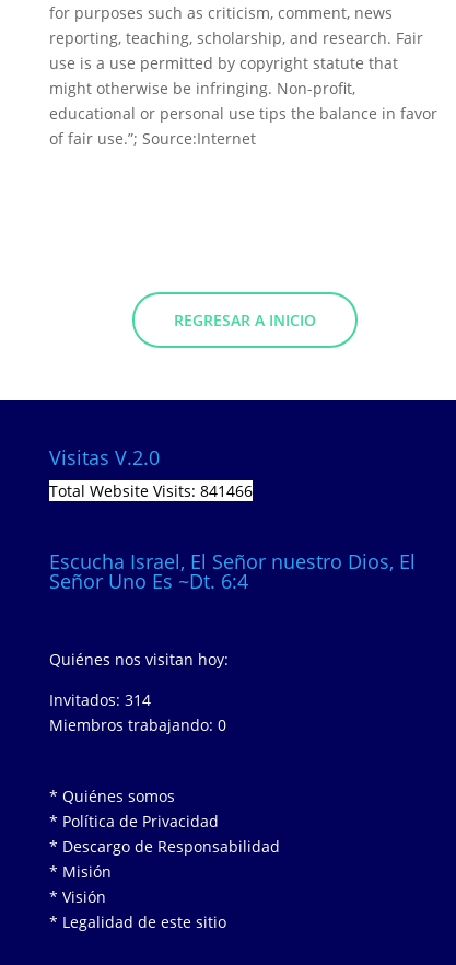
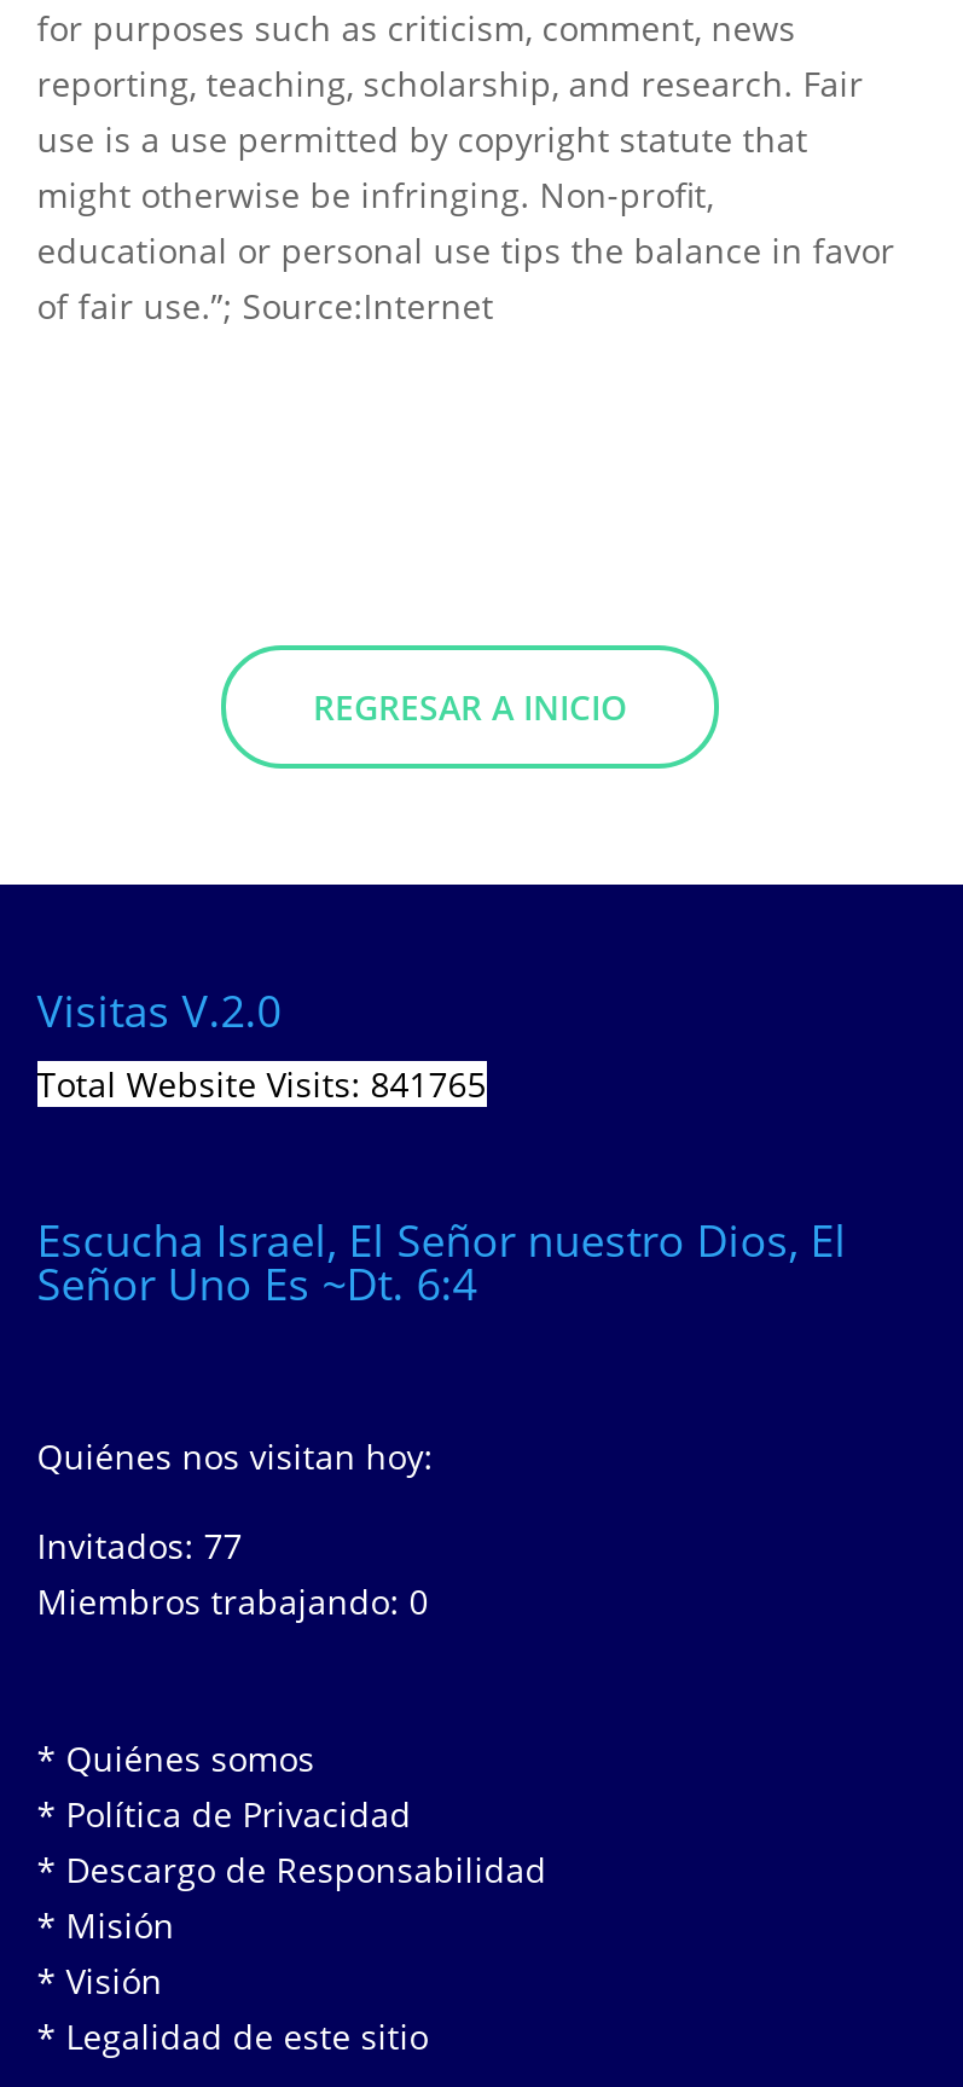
- Total Website Visits: 841466
+ Total Website Visits: 841765

- Invitados: 314
+ Invitados: 77
